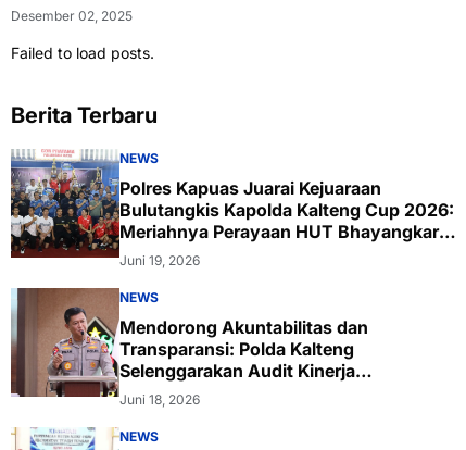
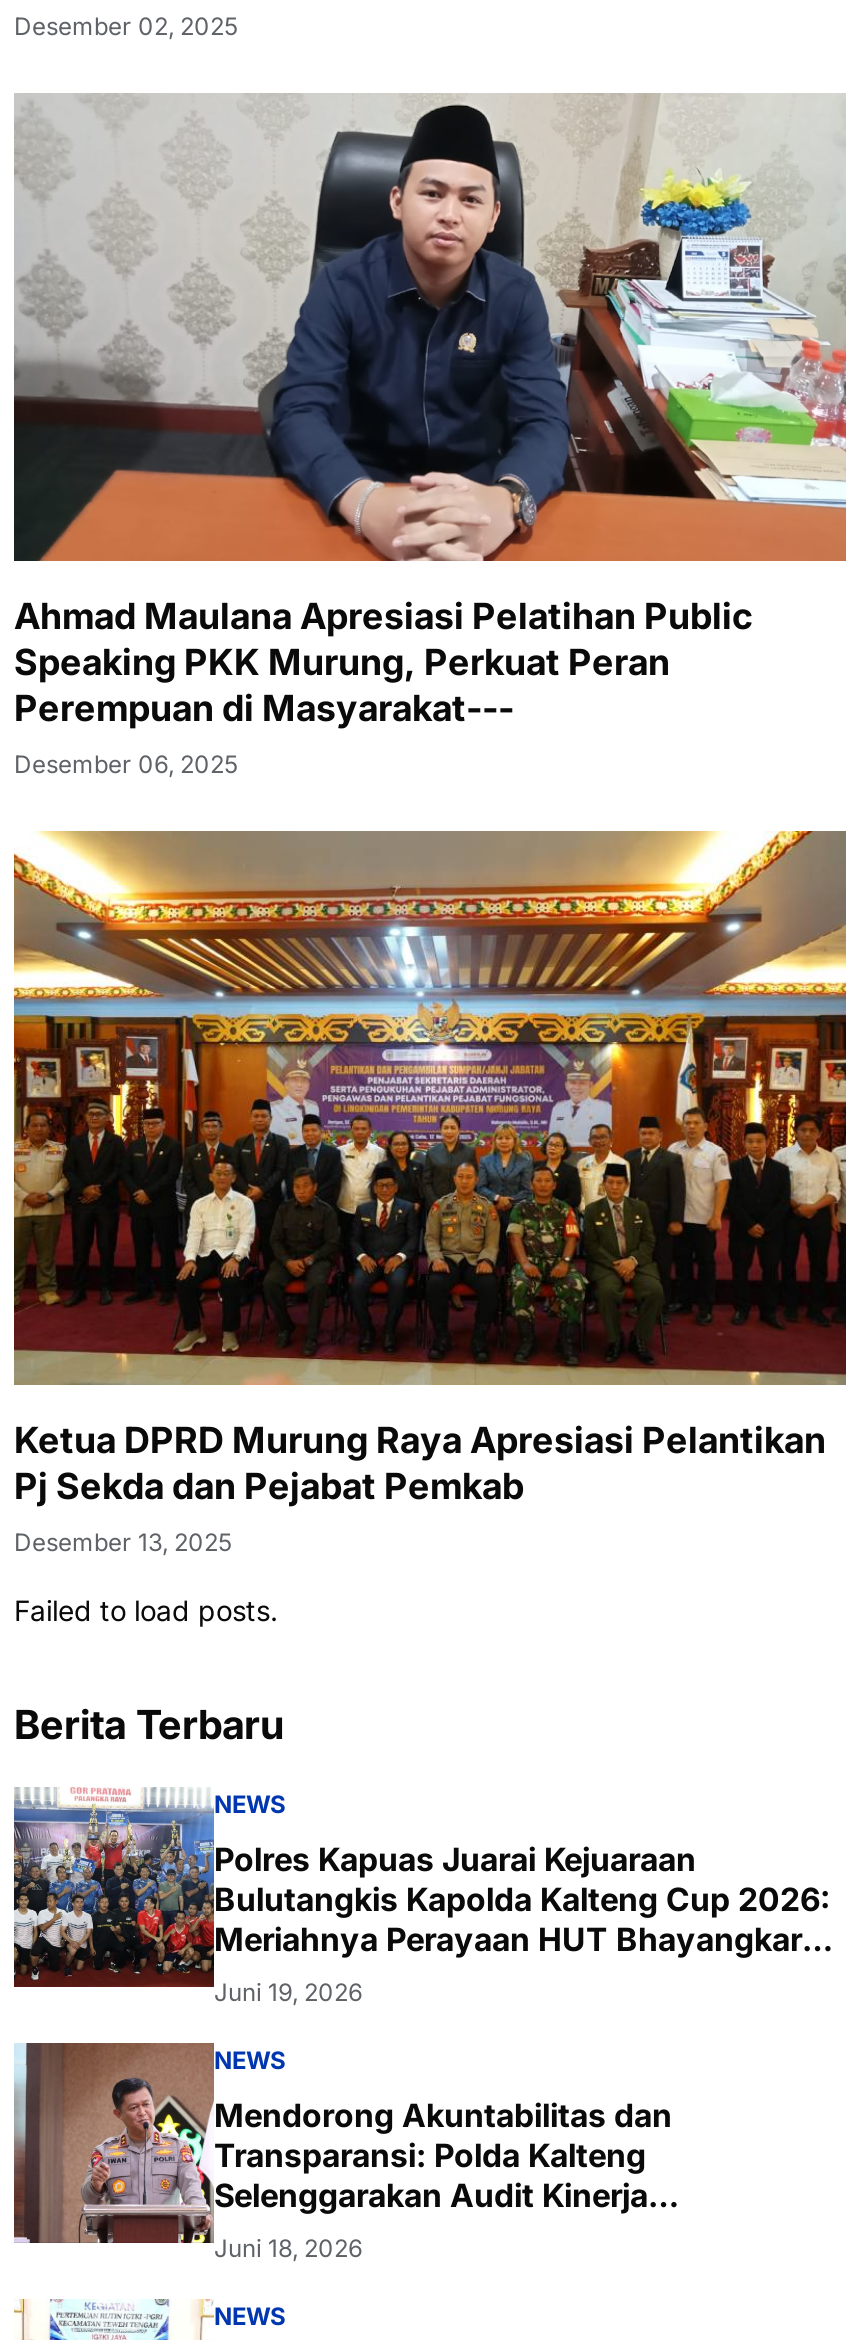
+ [image]
+ Ahmad Maulana Apresiasi Pelatihan Public
+ Speaking PKK Murung, Perkuat Peran
+ Perempuan di Masyarakat---
+ Desember 06, 2025

+ [image]
+ Ketua DPRD Murung Raya Apresiasi Pelantikan
+ Pj Sekda dan Pejabat Pemkab
+ Desember 13, 2025
